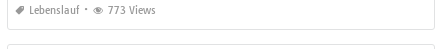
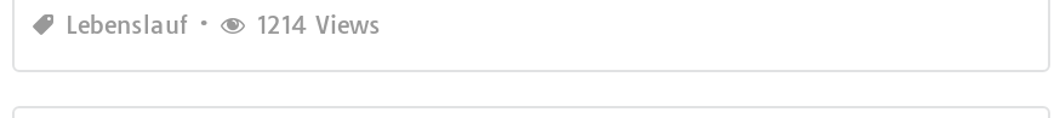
- 773 Views
+ 1214 Views
